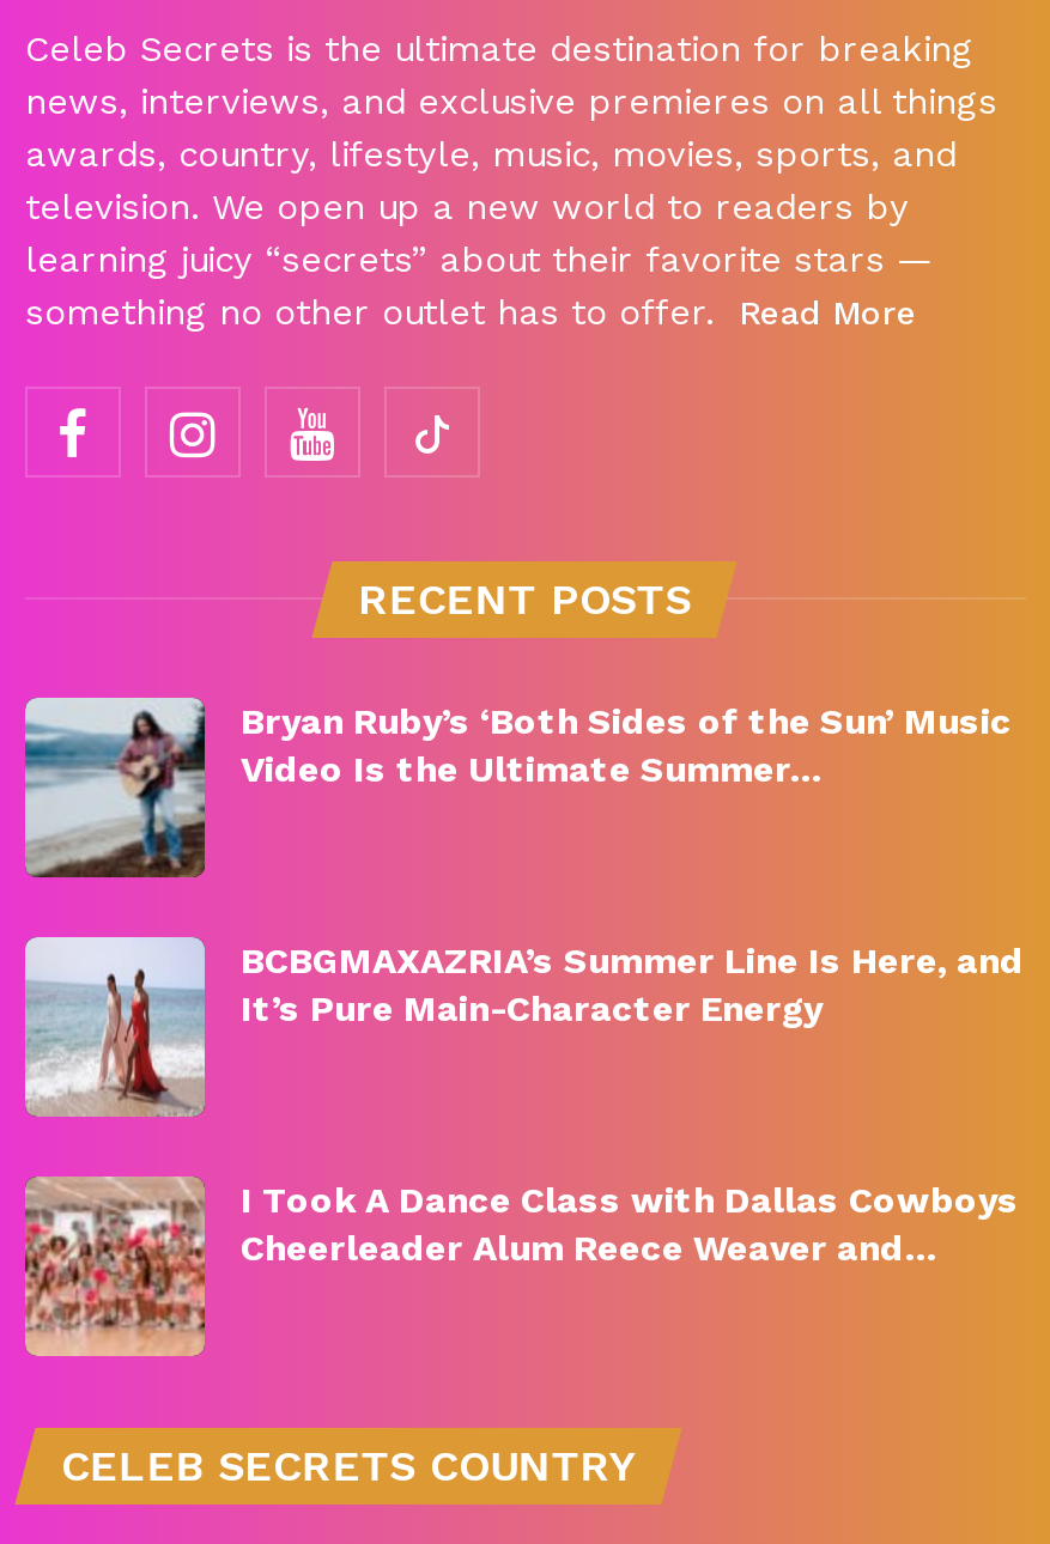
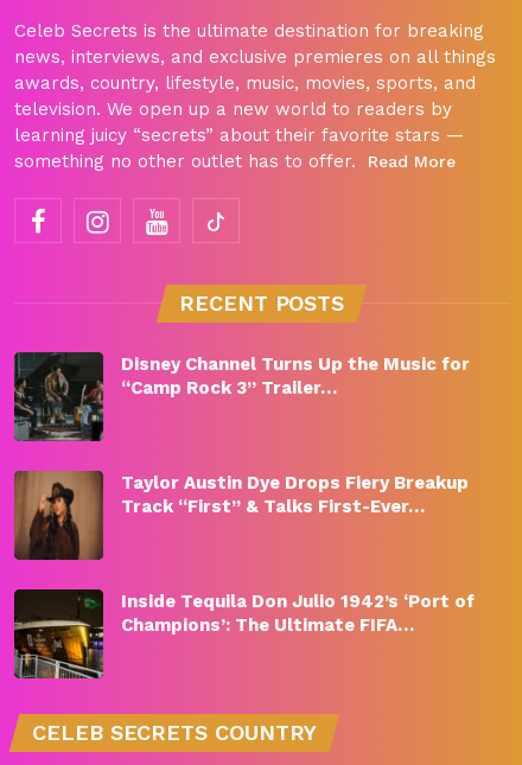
- [image]
- Bryan Ruby’s ‘Both Sides of the Sun’ Music
- Video Is the Ultimate Summer…
+ [image]
+ Disney Channel Turns Up the Music for
+ “Camp Rock 3” Trailer…

- [image]
- BCBGMAXAZRIA’s Summer Line Is Here, and
- It’s Pure Main-Character Energy
+ [image]
+ Taylor Austin Dye Drops Fiery Breakup
+ Track “First” & Talks First-Ever…

- [image]
- I Took A Dance Class with Dallas Cowboys
- Cheerleader Alum Reece Weaver and…
+ [image]
+ Inside Tequila Don Julio 1942’s ‘Port of
+ Champions’: The Ultimate FIFA…
